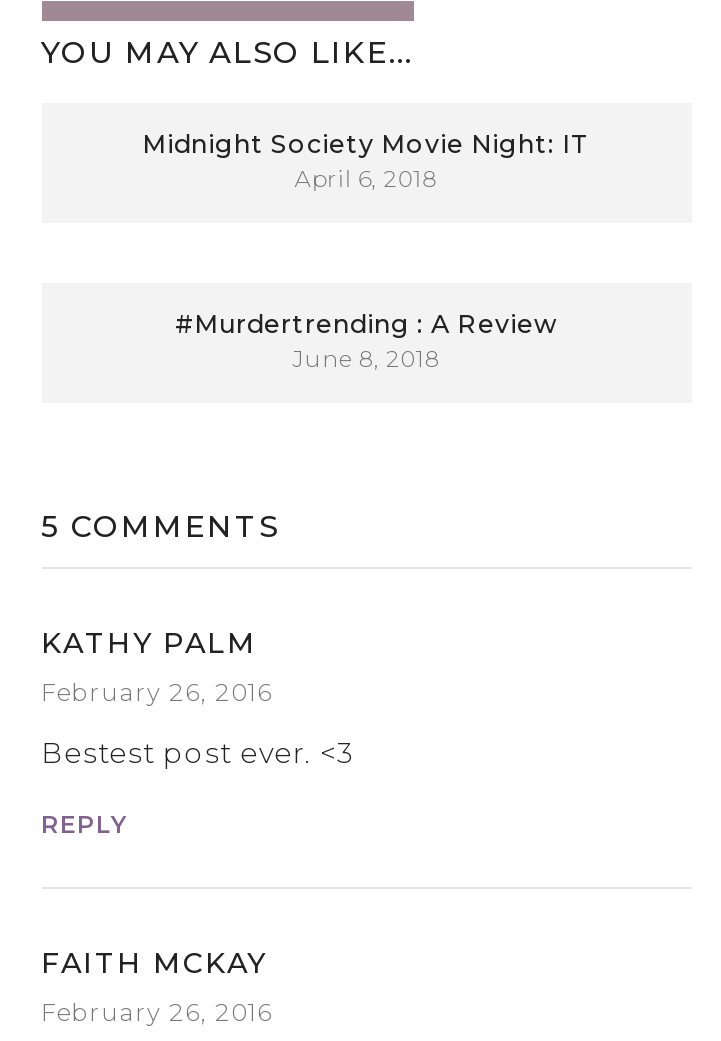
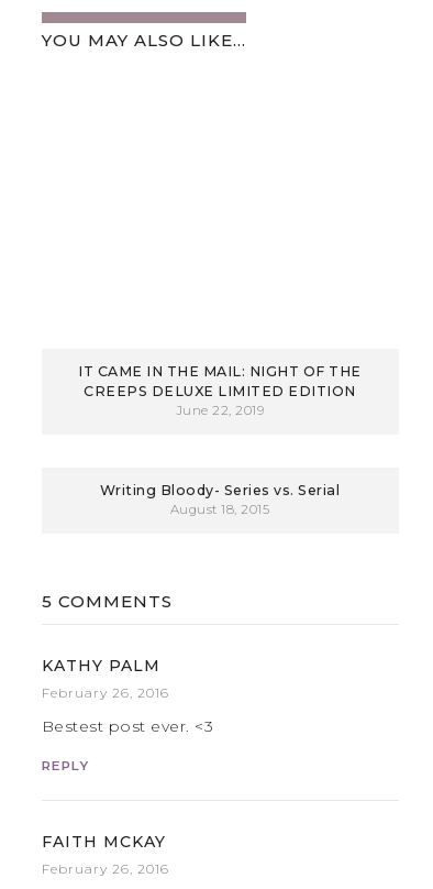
- Midnight Society Movie Night: IT
- April 6, 2018
+ IT CAME IN THE MAIL: NIGHT OF THE
+ CREEPS DELUXE LIMITED EDITION
+ June 22, 2019

- #Murdertrending : A Review
- June 8, 2018
+ Writing Bloody- Series vs. Serial
+ August 18, 2015
